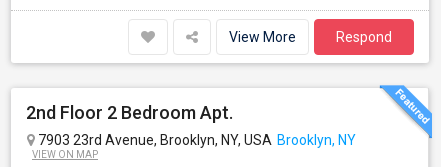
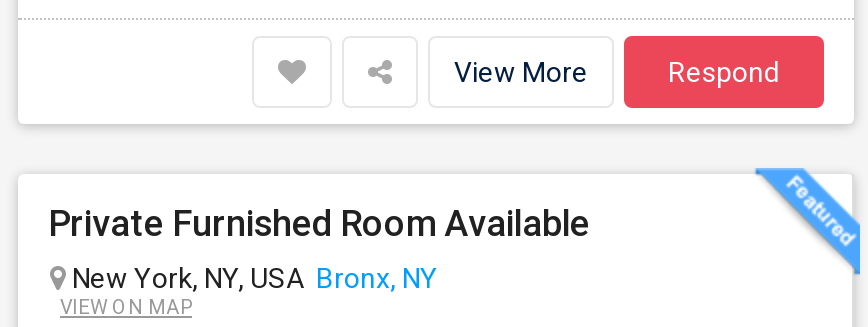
- 2nd Floor 2 Bedroom Apt.
- 7903 23rd Avenue, Brooklyn, NY, USA Brooklyn, NY
+ Private Furnished Room Available
+ New York, NY, USA Bronx, NY
